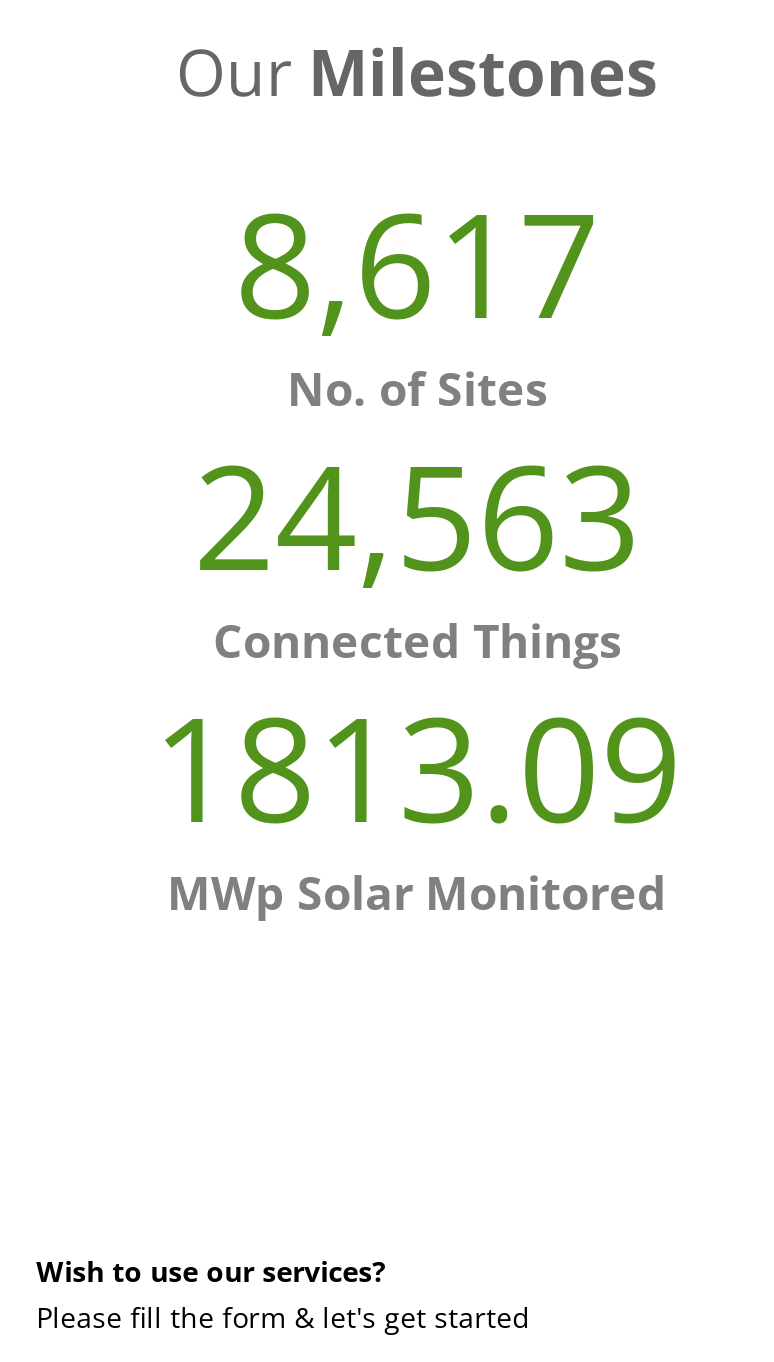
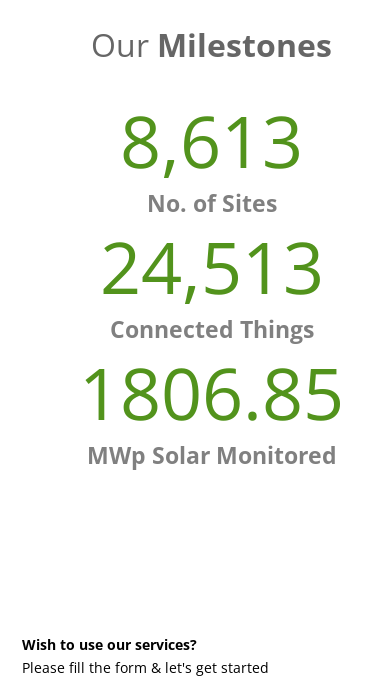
- 8,617
+ 8,613

- 24,563
+ 24,513

- 1813.09
+ 1806.85
